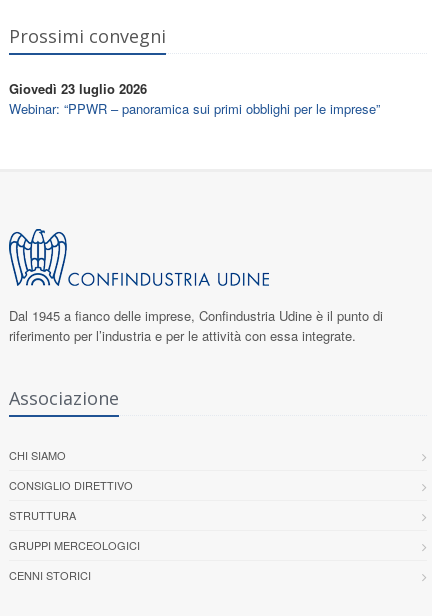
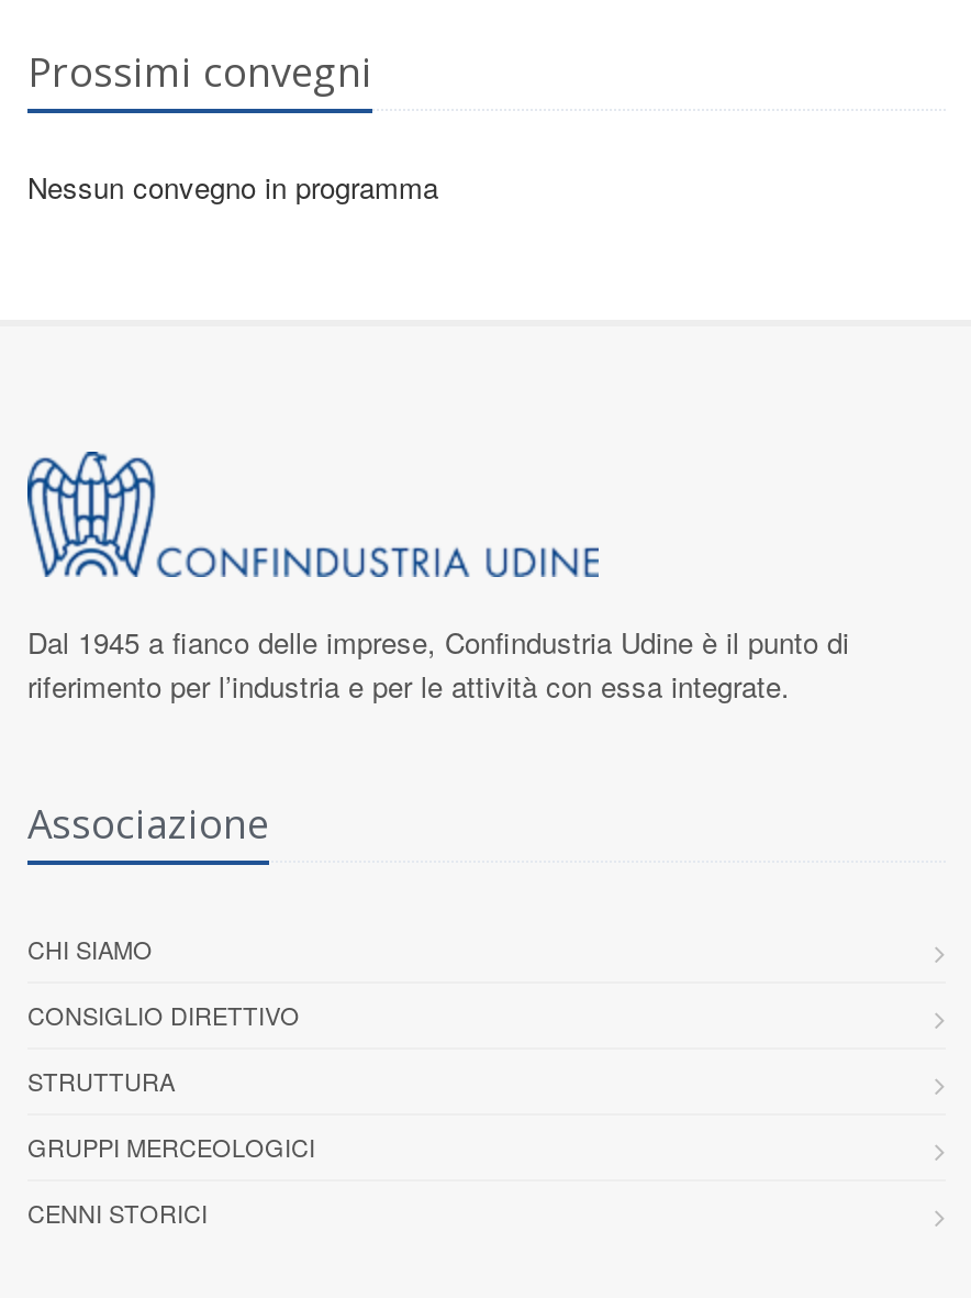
- Giovedì 23 luglio 2026
- Webinar: “PPWR – panoramica sui primi obblighi per le imprese”
+ Nessun convegno in programma
